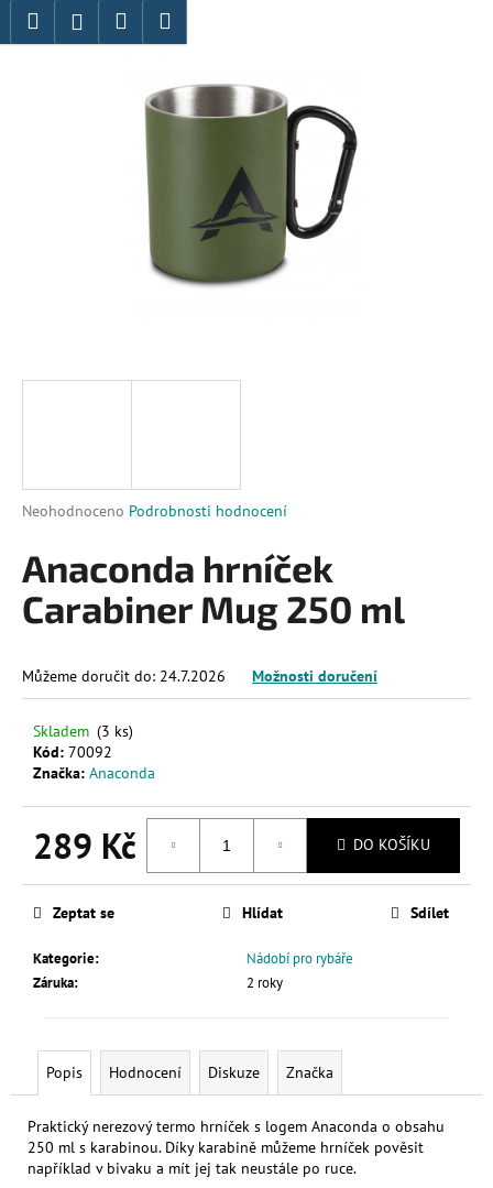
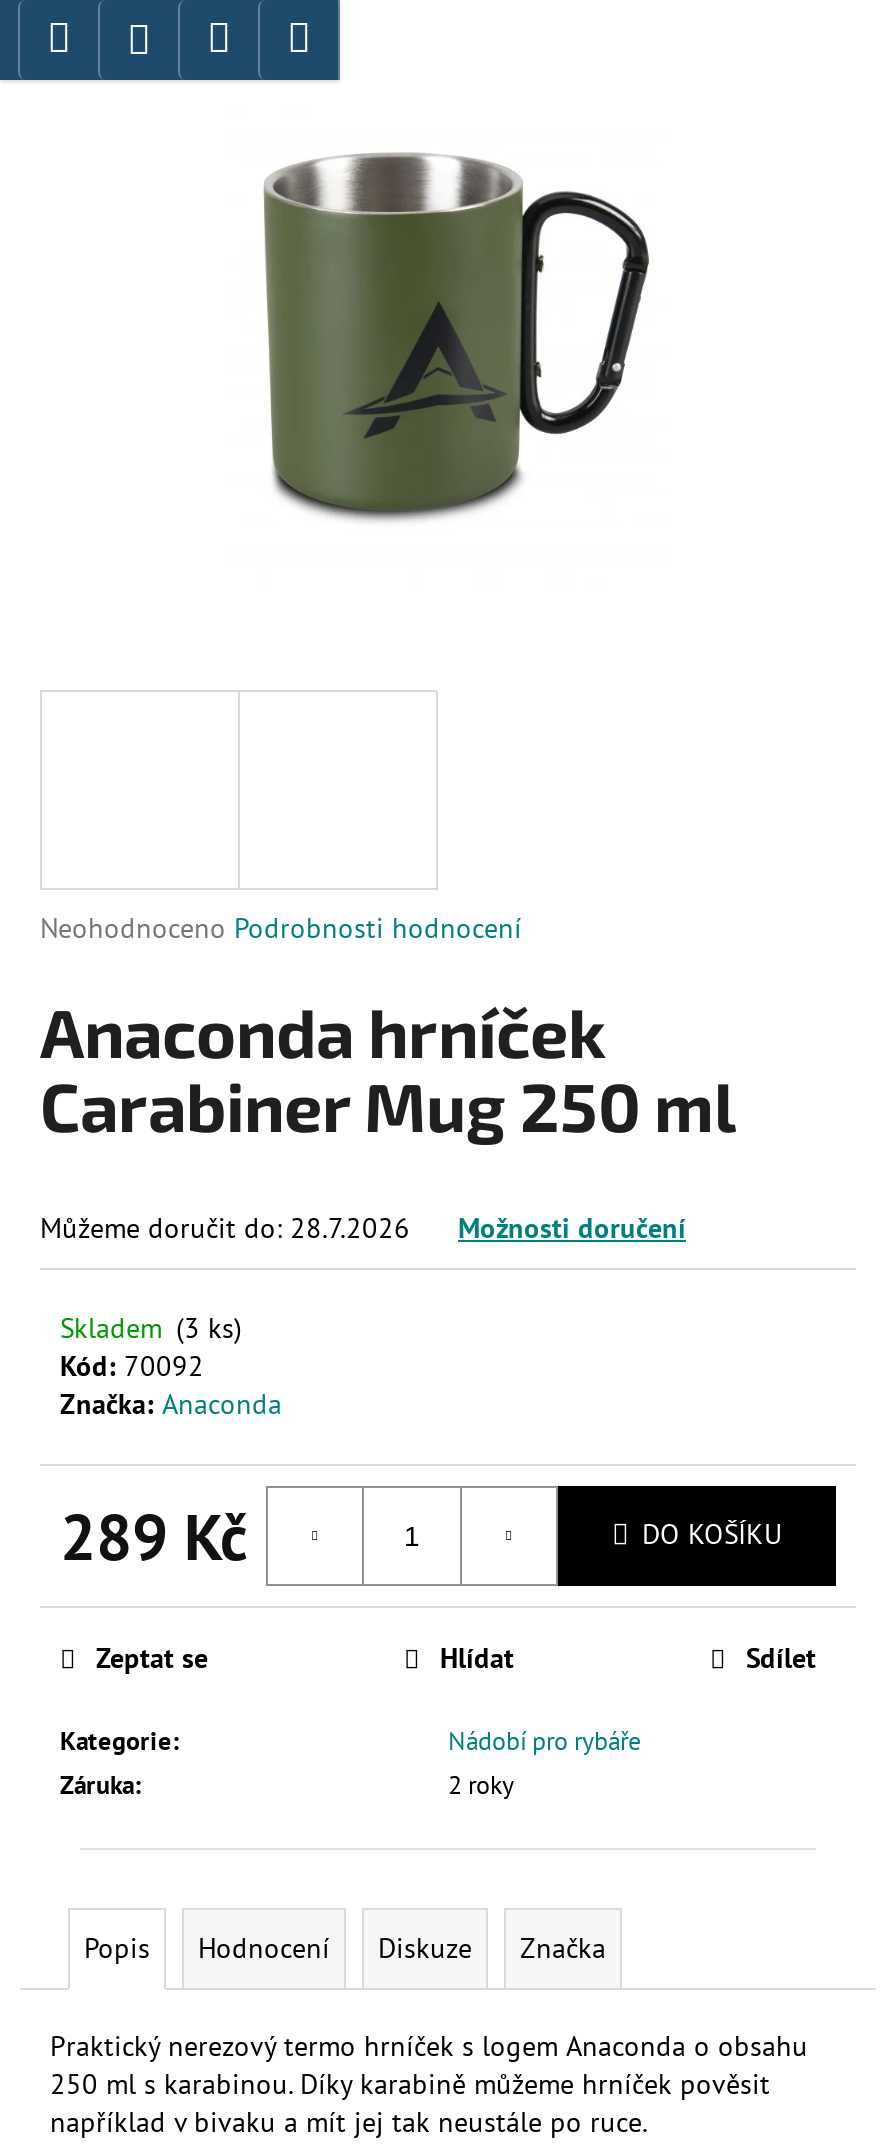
- Můžeme doručit do: 24.7.2026
+ Můžeme doručit do: 28.7.2026
